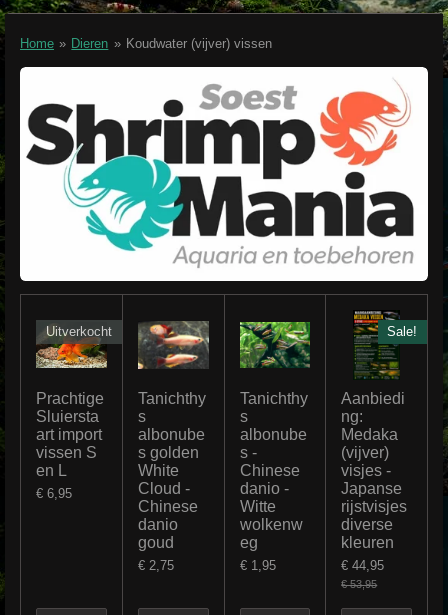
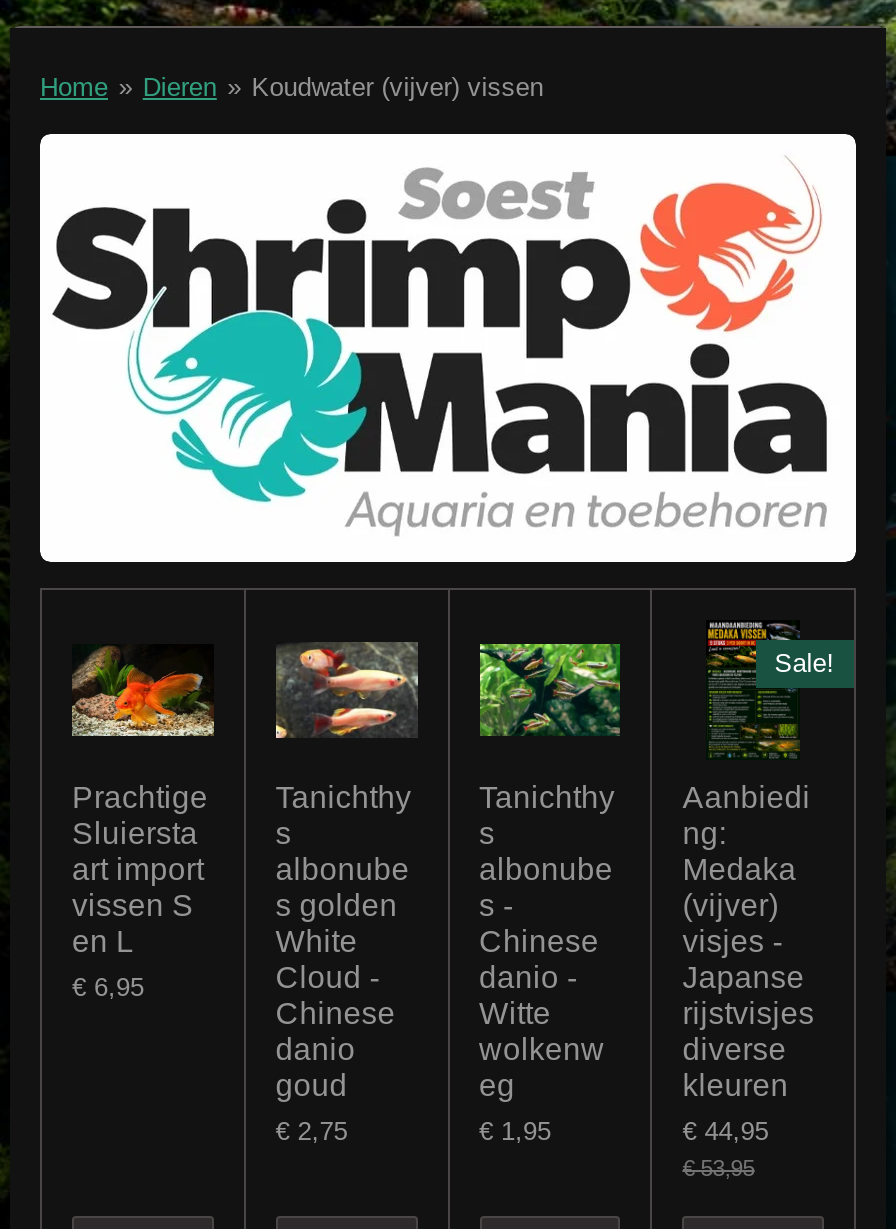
- Uitverkocht
